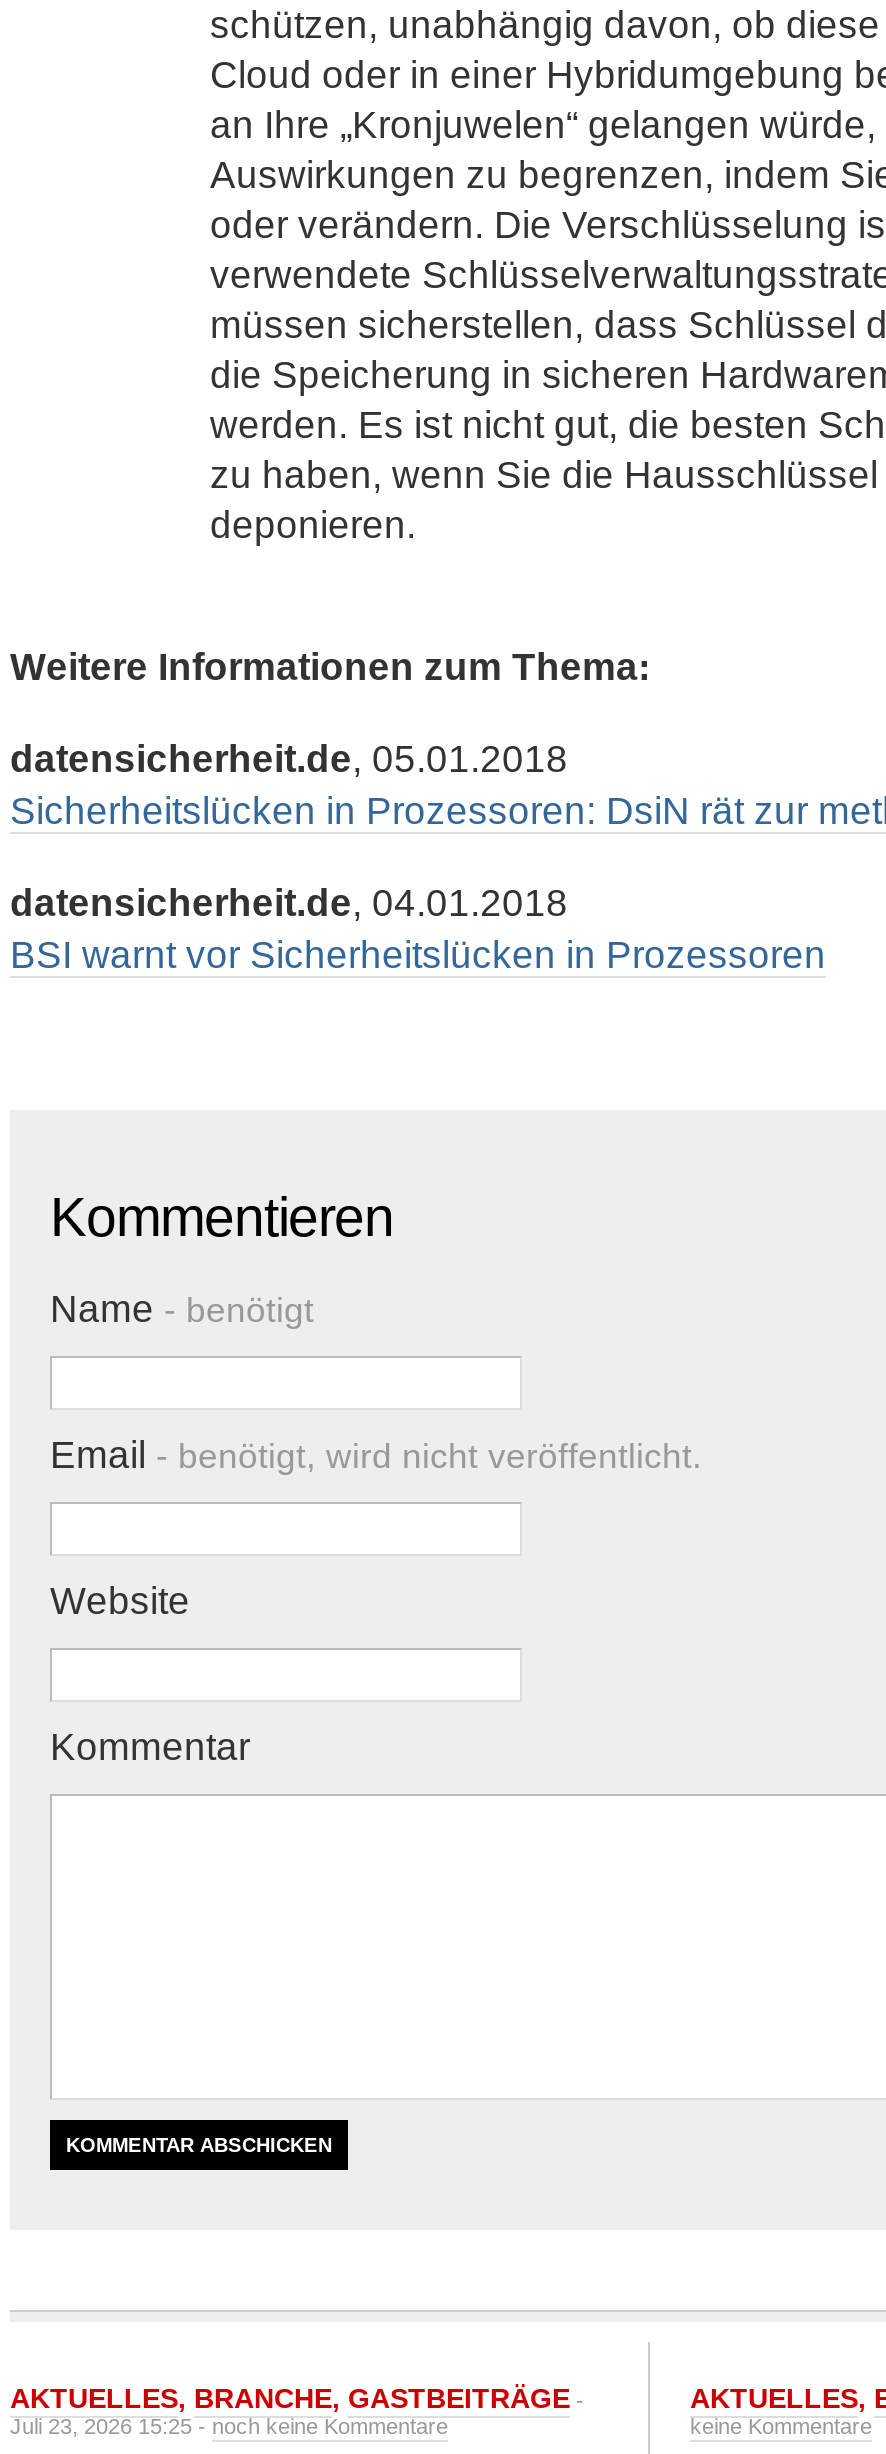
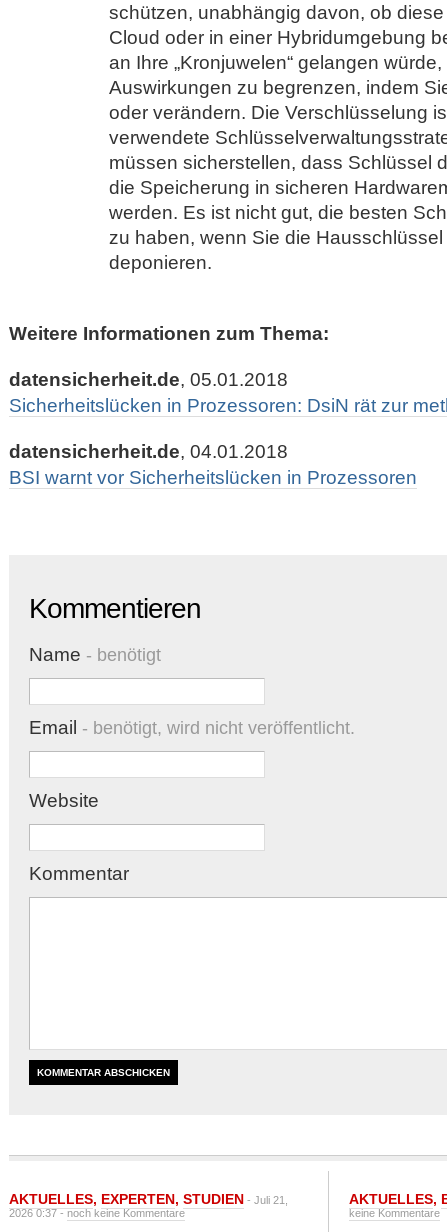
- AKTUELLES, BRANCHE, GASTBEITRÄGE -
- Juli 23, 2026 15:25 - noch keine Kommentare
+ AKTUELLES, EXPERTEN, STUDIEN - Juli 21,
+ 2026 0:37 - noch keine Kommentare
